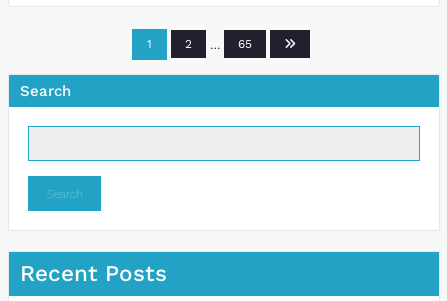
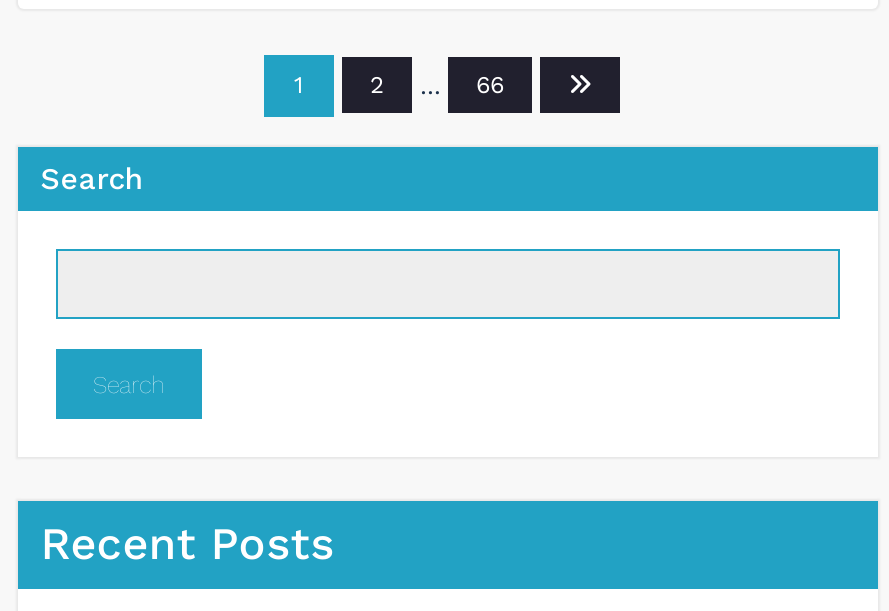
- 65
+ 66
